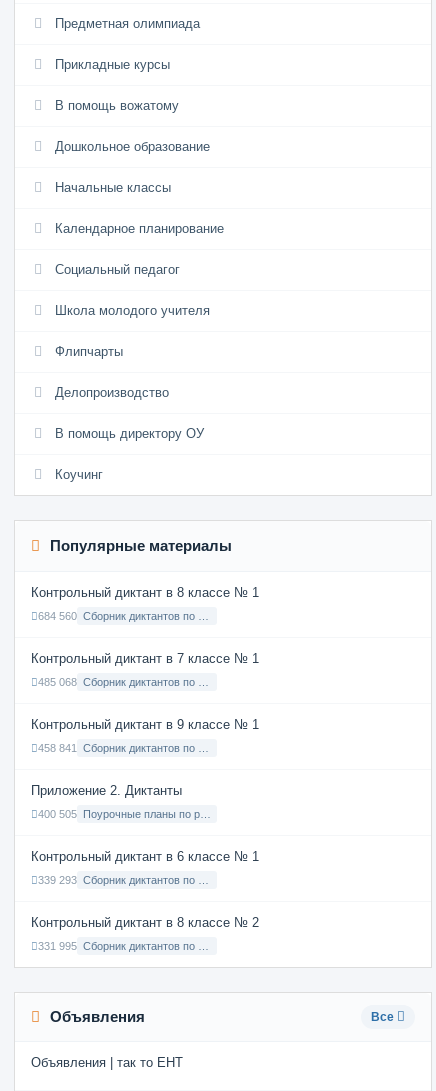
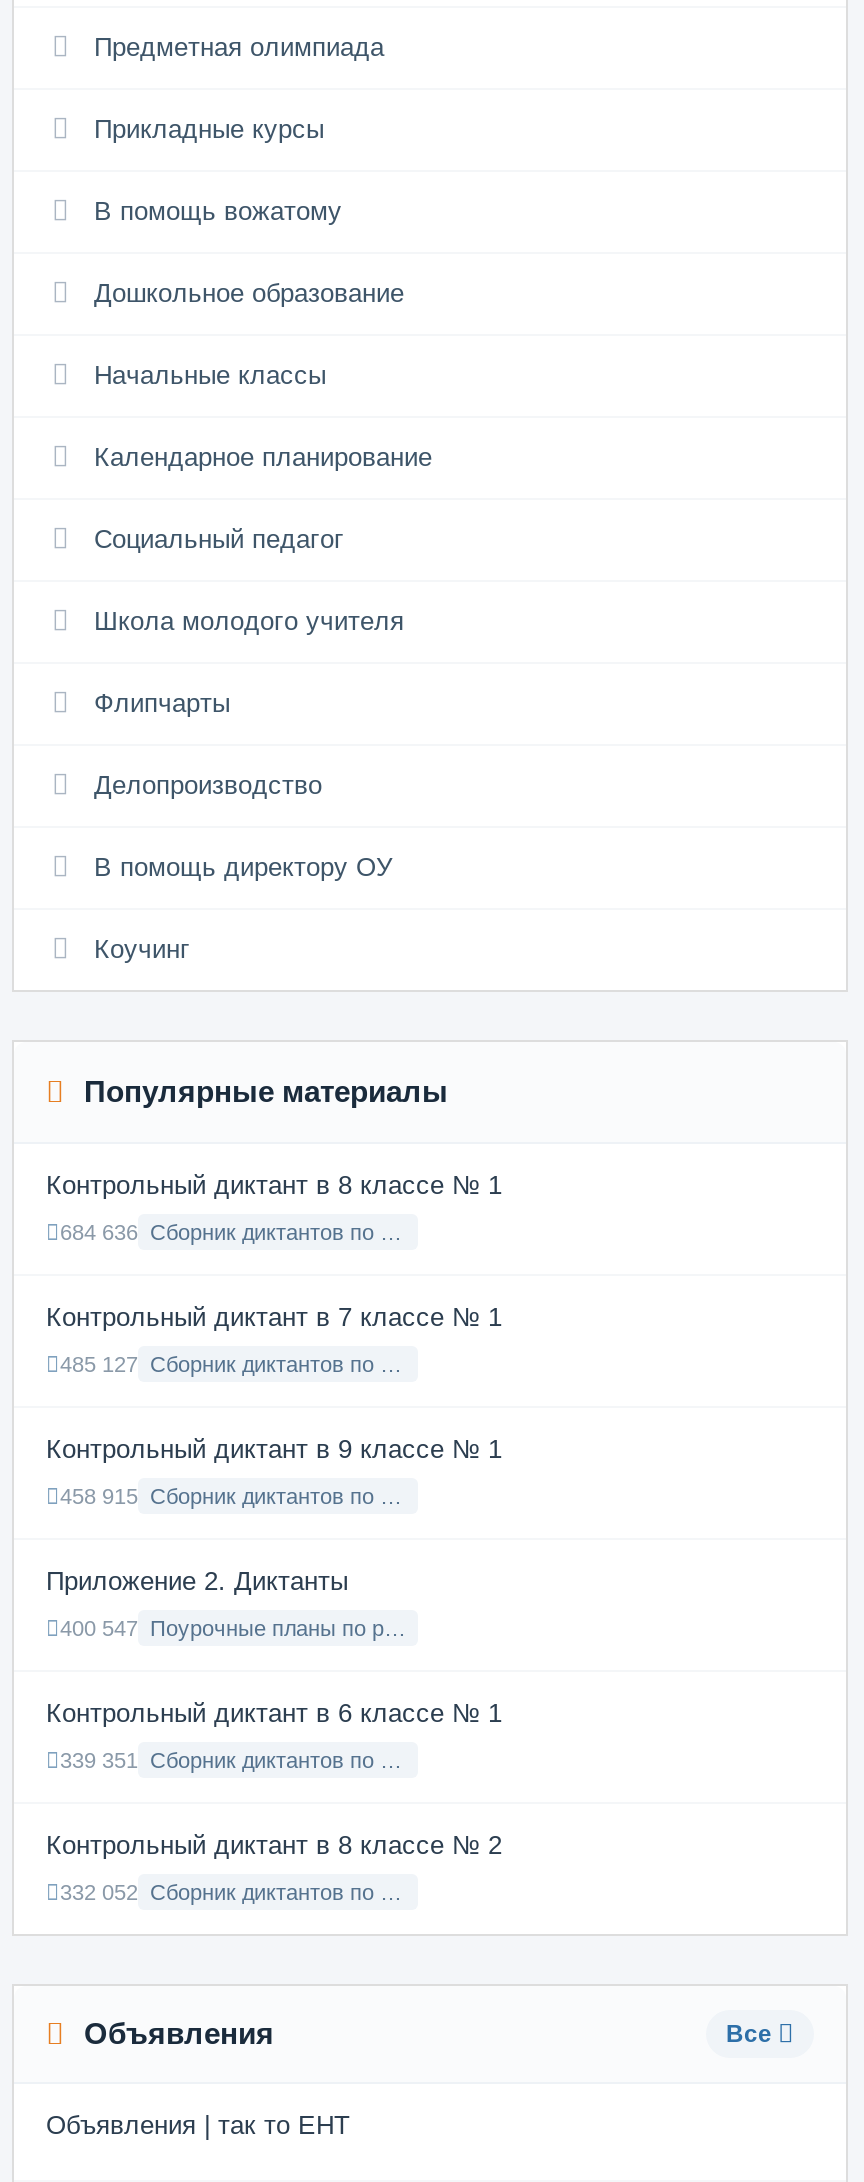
- 684 560
+ 684 636

- 485 068
+ 485 127

- 458 841
+ 458 915

- 400 505
+ 400 547

- 339 293
+ 339 351

- 331 995
+ 332 052
